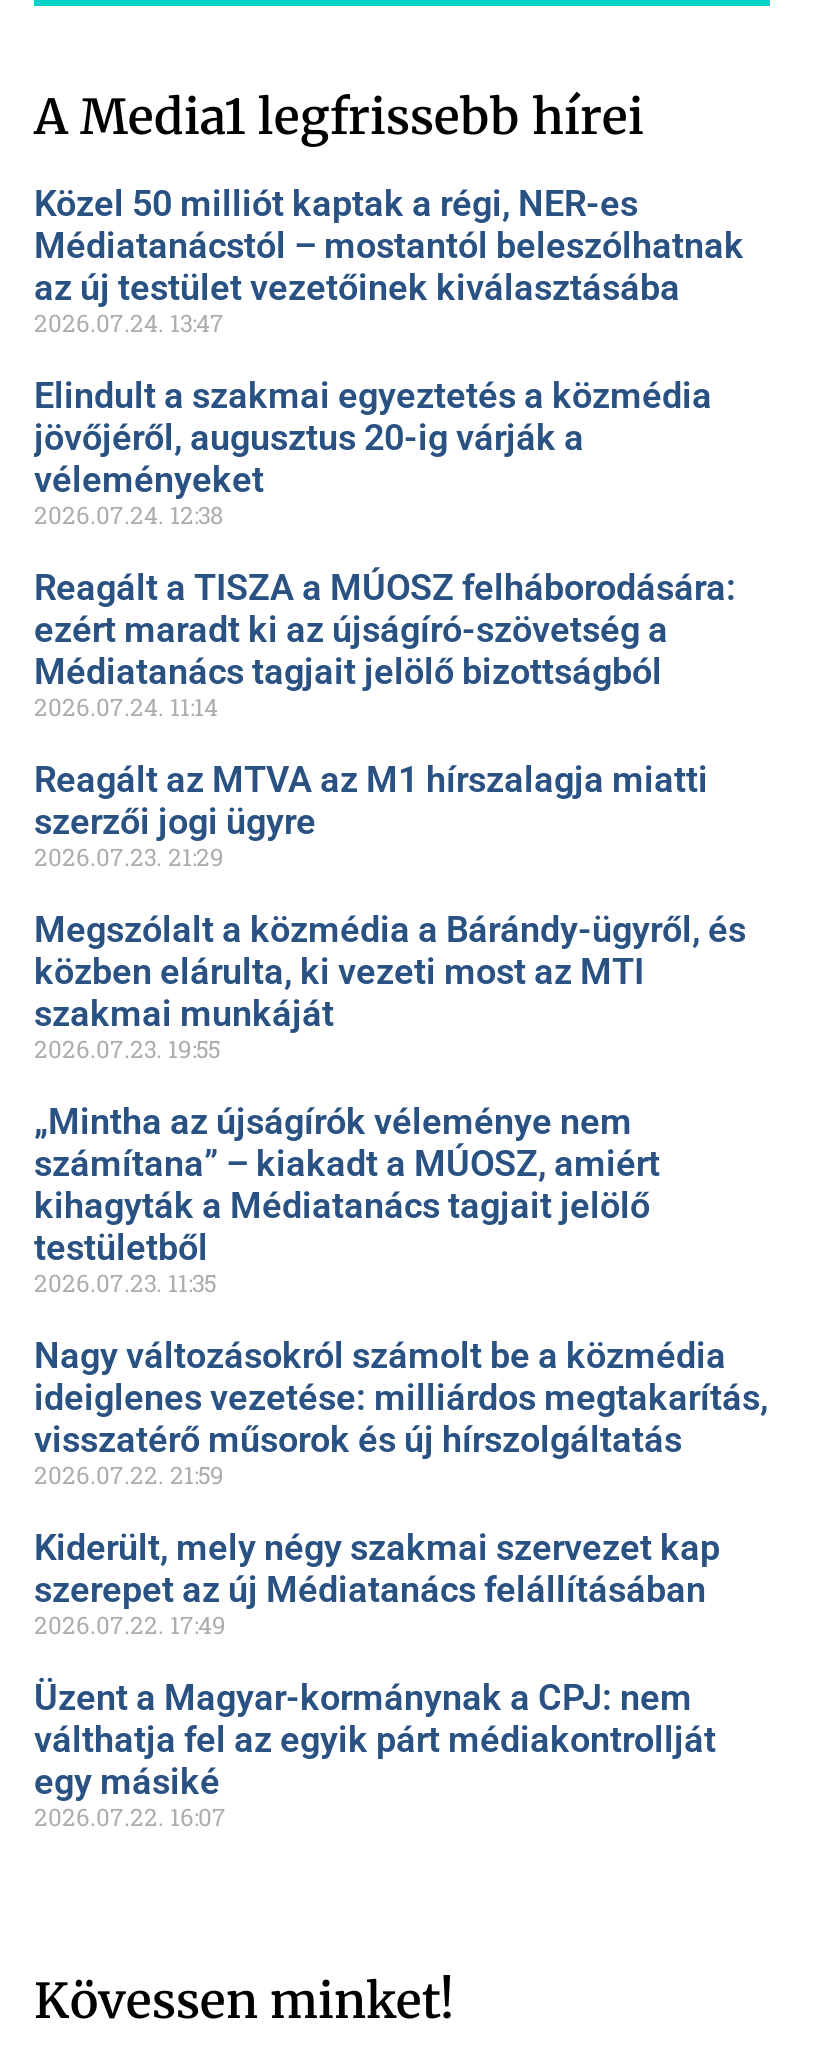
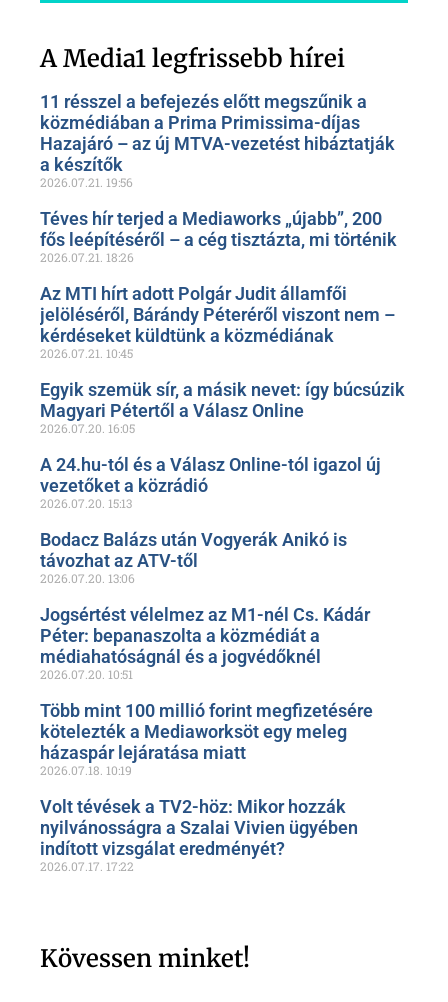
- Közel 50 milliót kaptak a régi, NER-es
- Médiatanácstól – mostantól beleszólhatnak
- az új testület vezetőinek kiválasztásába
- 2026.07.24. 13:47
+ 11 résszel a befejezés előtt megszűnik a
+ közmédiában a Prima Primissima-díjas
+ Hazajáró – az új MTVA-vezetést hibáztatják
+ a készítők
+ 2026.07.21. 19:56

- Elindult a szakmai egyeztetés a közmédia
- jövőjéről, augusztus 20-ig várják a
- véleményeket
- 2026.07.24. 12:38
+ Téves hír terjed a Mediaworks „újabb”, 200
+ fős leépítéséről – a cég tisztázta, mi történik
+ 2026.07.21. 18:26

- Reagált a TISZA a MÚOSZ felháborodására:
- ezért maradt ki az újságíró-szövetség a
- Médiatanács tagjait jelölő bizottságból
- 2026.07.24. 11:14
+ Az MTI hírt adott Polgár Judit államfői
+ jelöléséről, Bárándy Péteréről viszont nem –
+ kérdéseket küldtünk a közmédiának
+ 2026.07.21. 10:45

- Reagált az MTVA az M1 hírszalagja miatti
- szerzői jogi ügyre
- 2026.07.23.21:29
+ Egyik szemük sír, a másik nevet: így búcsúzik
+ Magyari Pétertől a Válasz Online
+ 2026.07.20.16:05

- Megszólalt a közmédia a Bárándy-ügyről, és
- közben elárulta, ki vezeti most az MTI
- szakmai munkáját
- 2026.07.23. 19:55
+ A 24.hu-tól és a Válasz Online-tól igazol új
+ vezetőket a közrádió
+ 2026.07.20. 15:13

- „Mintha az újságírók véleménye nem
- számítana” – kiakadt a MÚOSZ, amiért
- kihagyták a Médiatanács tagjait jelölő
- testületből
- 2026.07.23. 11:35
+ Bodacz Balázs után Vogyerák Anikó is
+ távozhat az ATV-től
+ 2026.07.20. 13:06

- Nagy változásokról számolt be a közmédia
- ideiglenes vezetése: milliárdos megtakarítás,
- visszatérő műsorok és új hírszolgáltatás
- 2026.07.22. 21:59
+ Jogsértést vélelmez az M1-nél Cs. Kádár
+ Péter: bepanaszolta a közmédiát a
+ médiahatóságnál és a jogvédőknél
+ 2026.07.20. 10:51

- Kiderült, mely négy szakmai szervezet kap
- szerepet az új Médiatanács felállításában
- 2026.07.22. 17:49
+ Több mint 100 millió forint megfizetésére
+ kötelezték a Mediaworksöt egy meleg
+ házaspár lejáratása miatt
+ 2026.07.18. 10:19

- Üzent a Magyar-kormánynak a CPJ: nem
- válthatja fel az egyik párt médiakontrollját
- egy másiké
- 2026.07.22. 16:07
+ Volt tévések a TV2-höz: Mikor hozzák
+ nyilvánosságra a Szalai Vivien ügyében
+ indított vizsgálat eredményét?
+ 2026.07.17. 17:22
